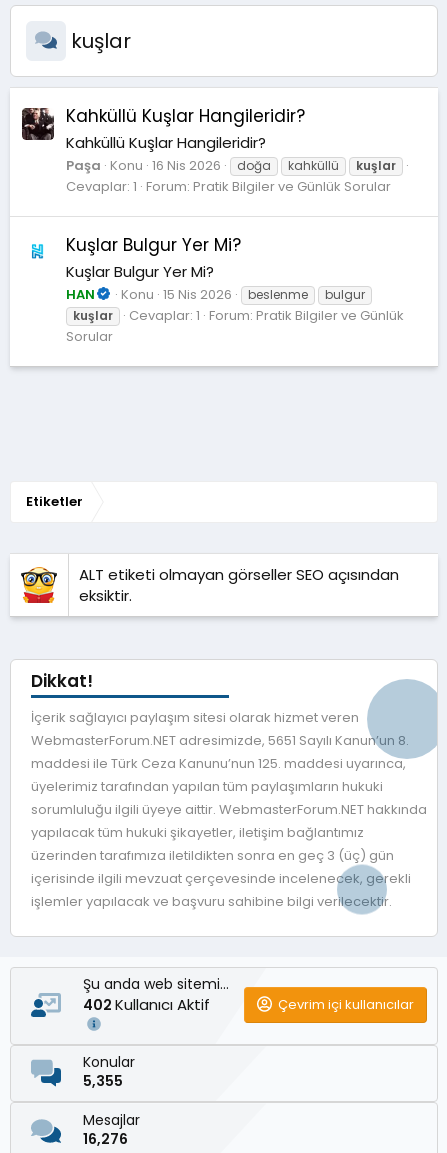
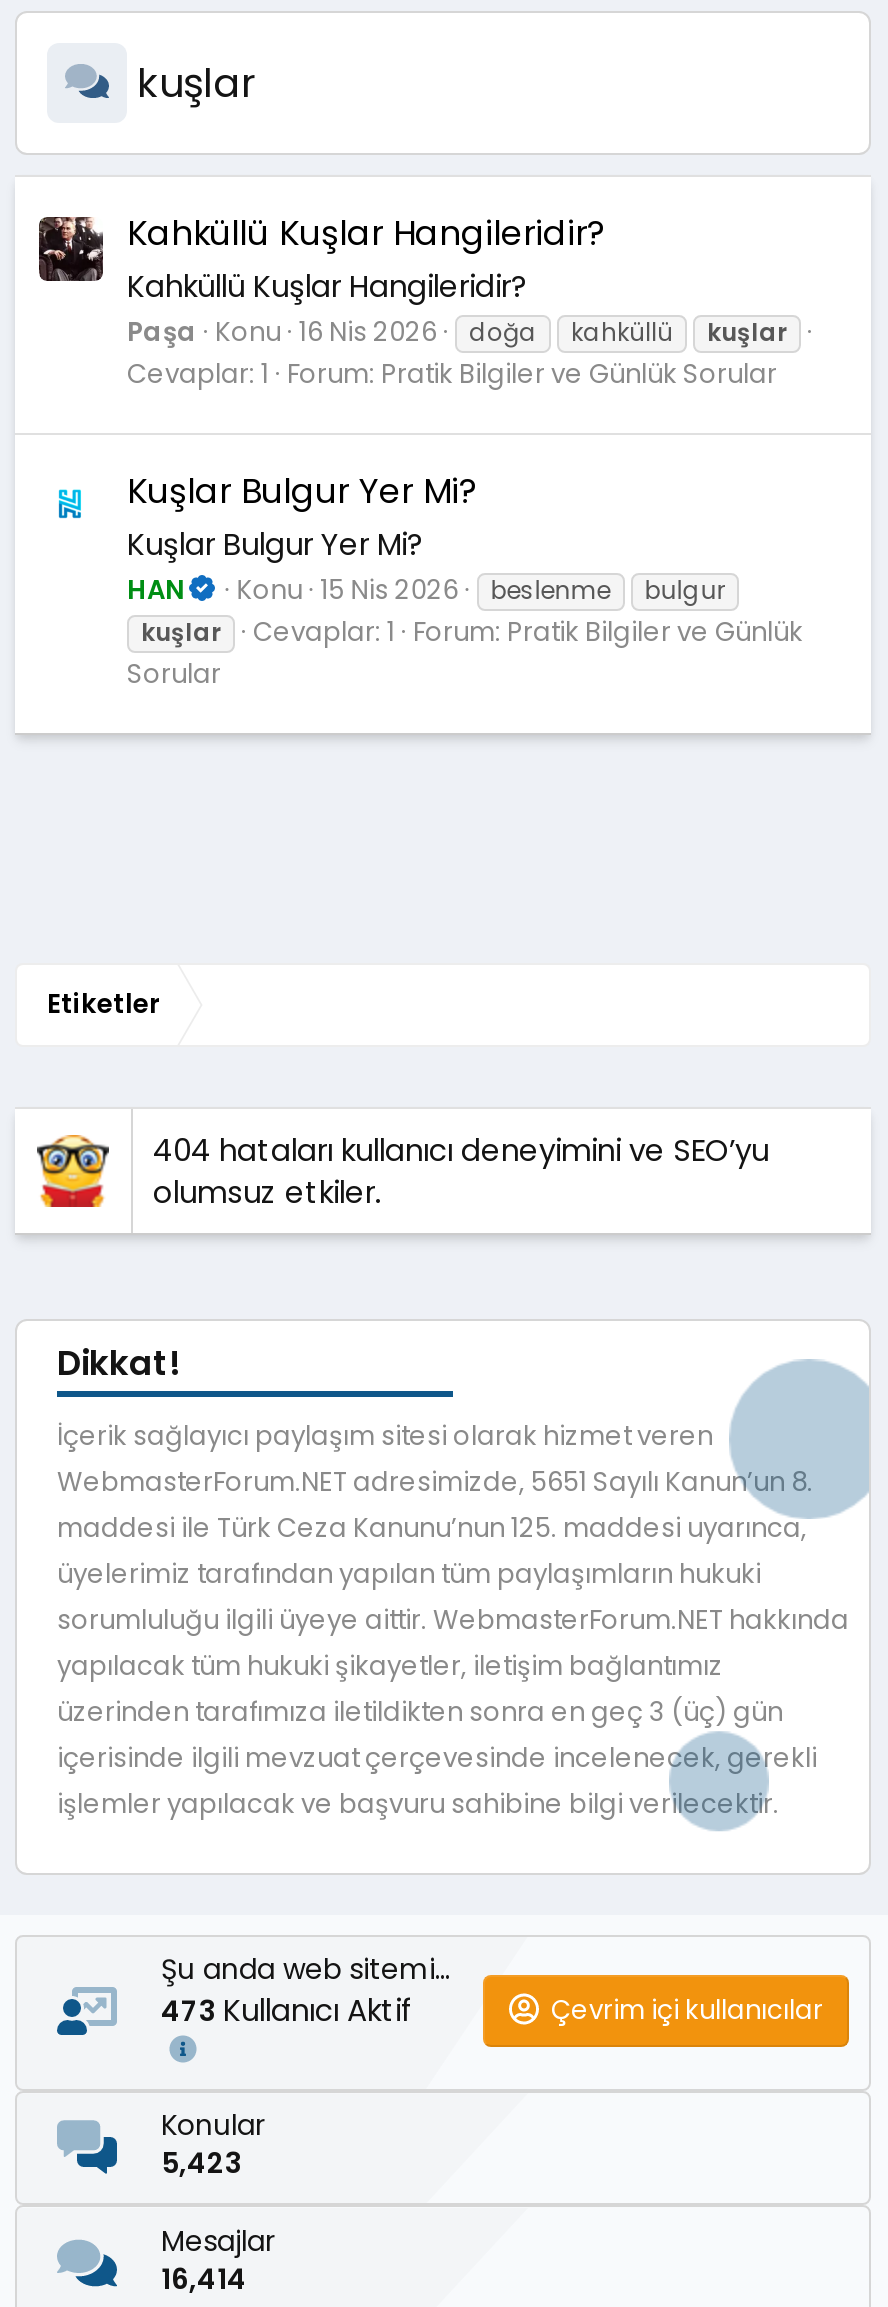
- ALT etiketi olmayan görseller SEO açısından
- eksiktir.
+ 404 hataları kullanıcı deneyimini ve SEO’yu
+ olumsuz etkiler.

- 402 Kullanıcı Aktif
+ 473 Kullanıcı Aktif

- 5,355
+ 5,423

- 16,276
+ 16,414
